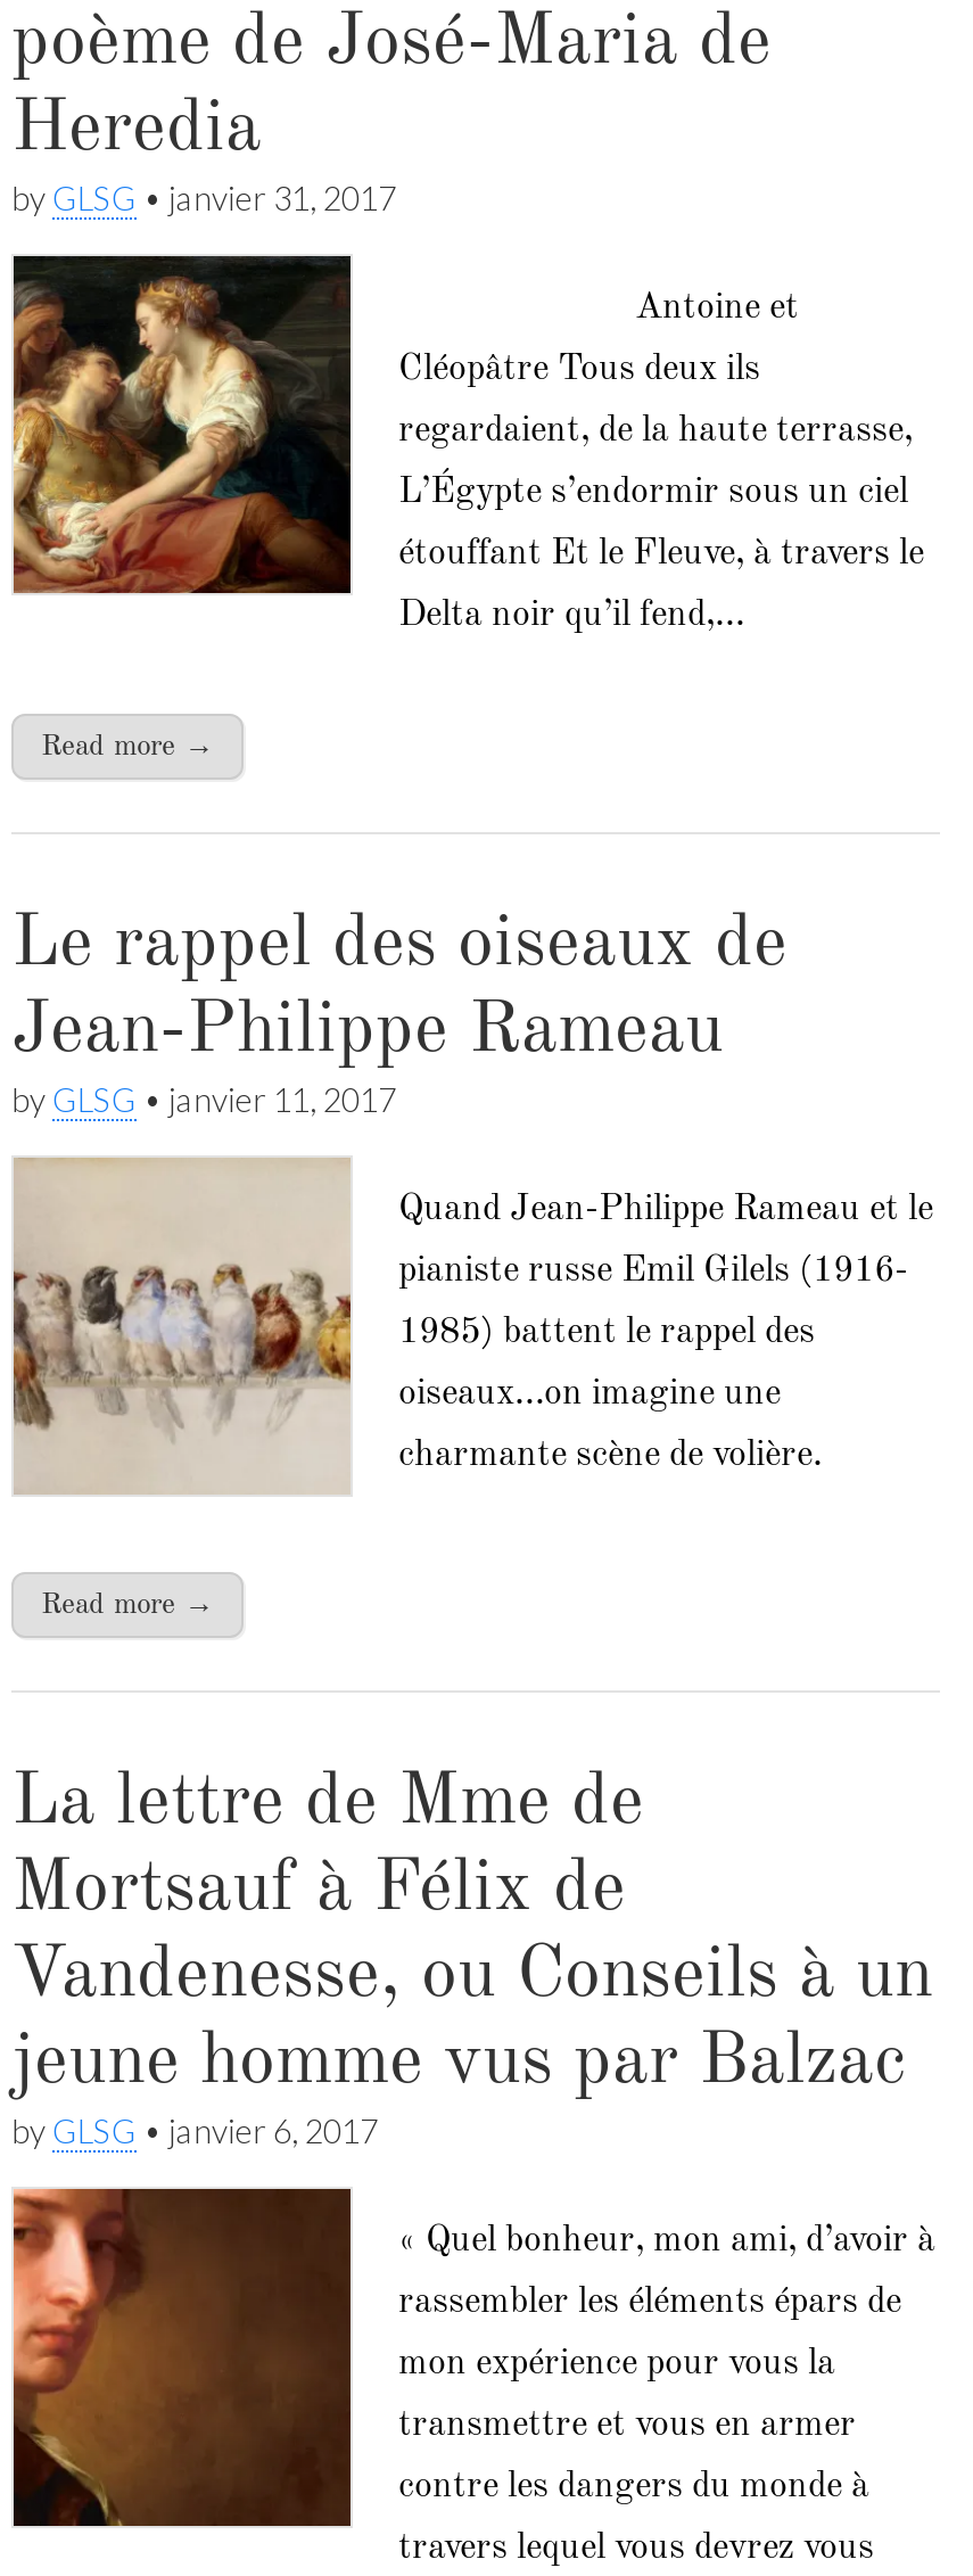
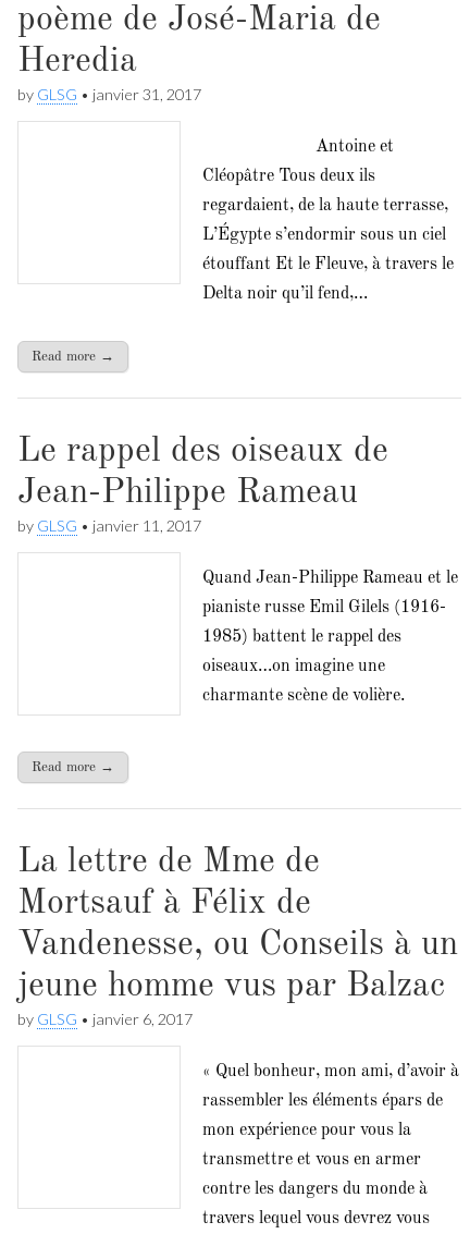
- [image]

- [image]

- [image]
